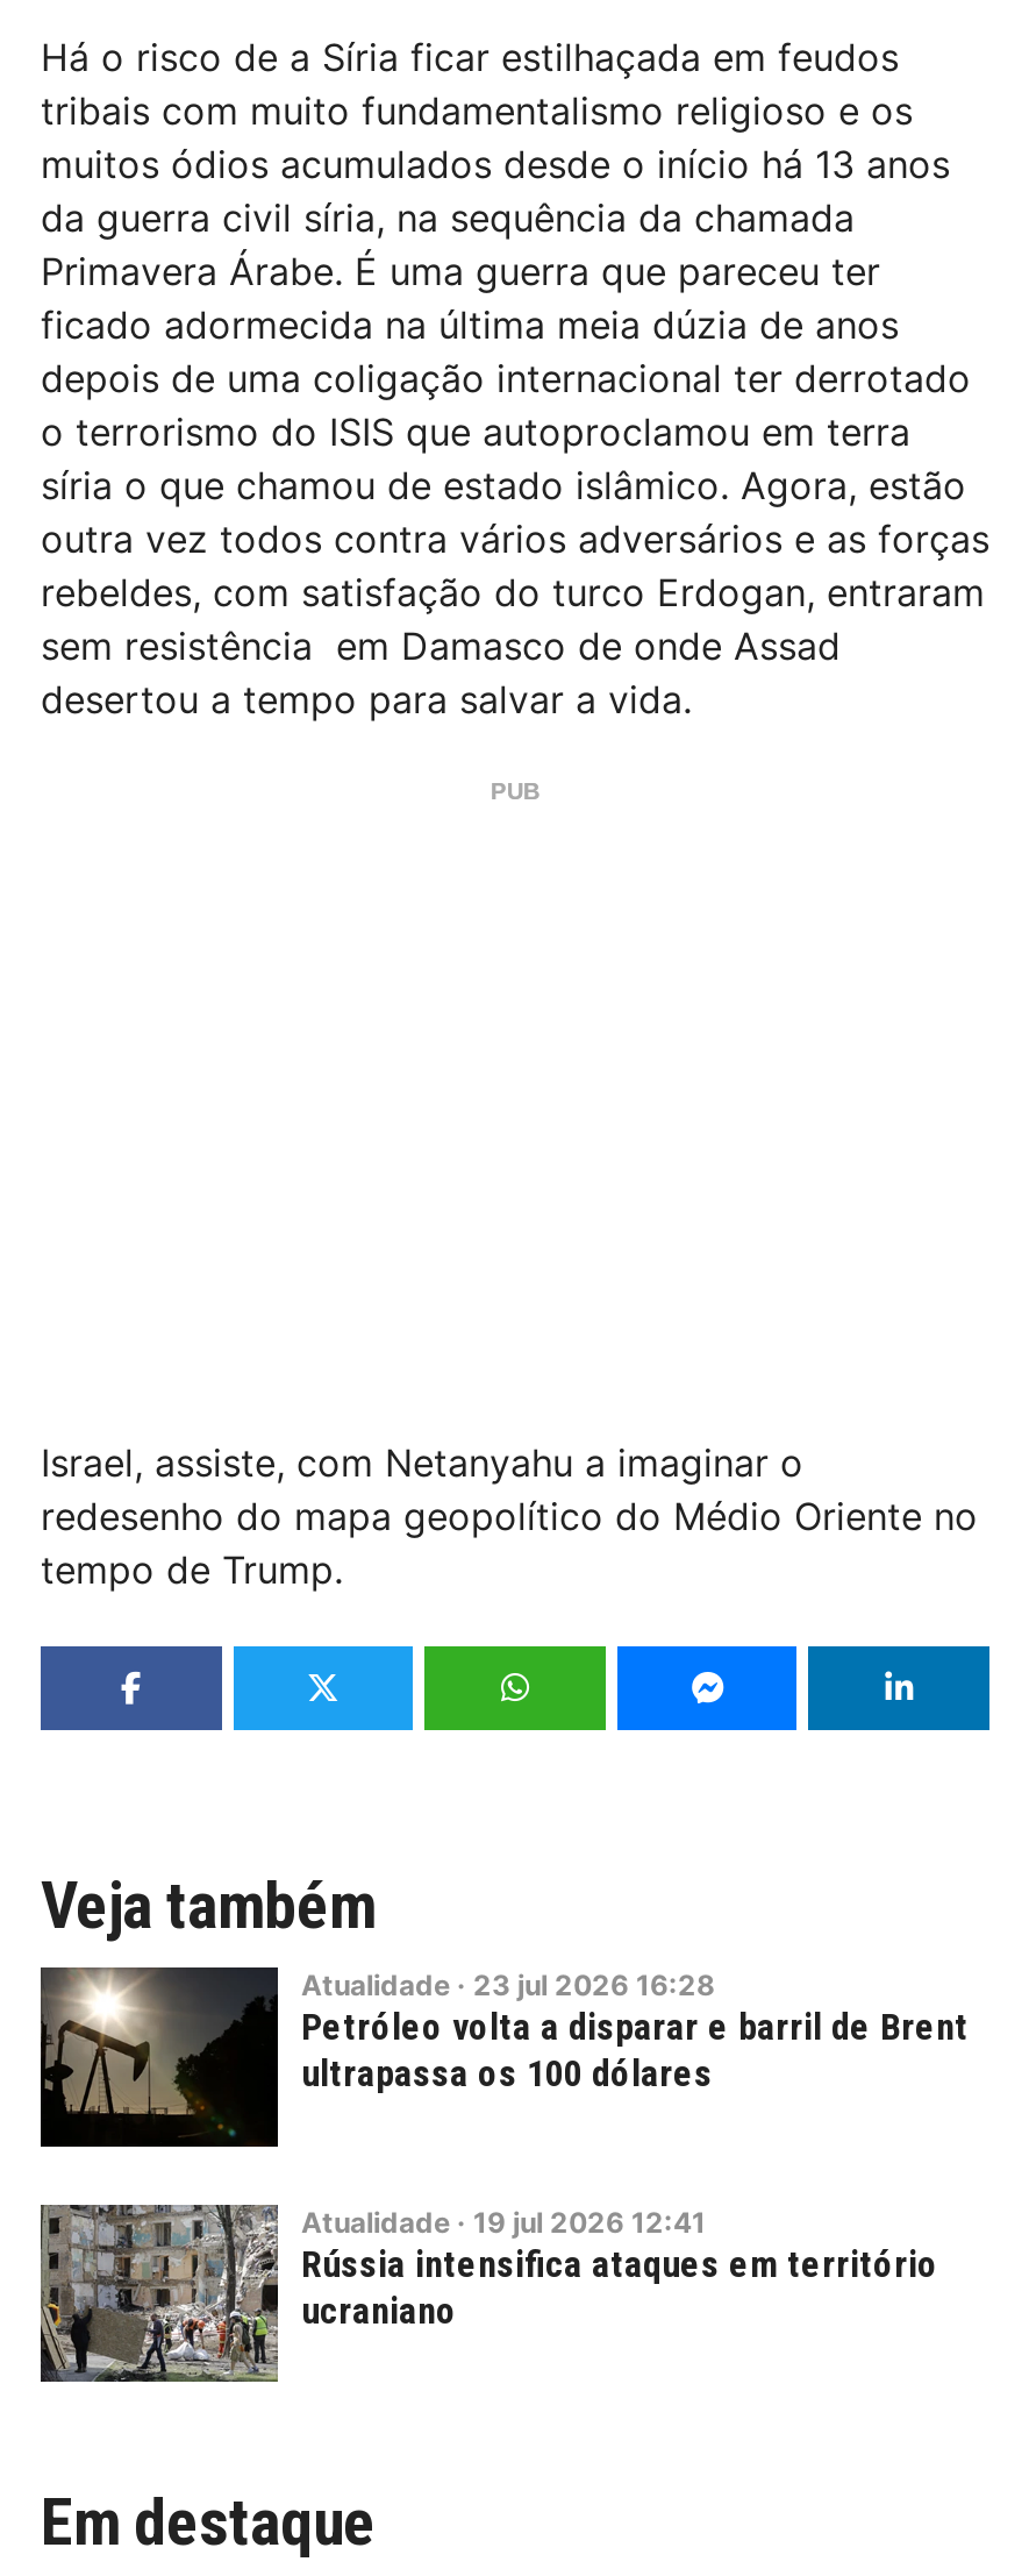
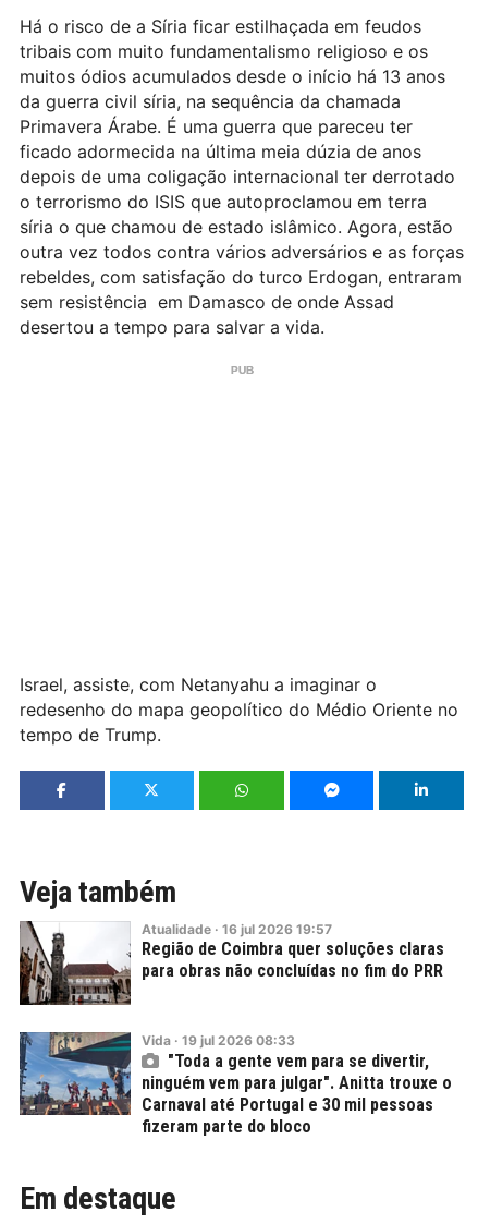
- [image]
- Atualidade · 23 jul 2026 16:28
- Petróleo volta a disparar e barril de Brent
- ultrapassa os 100 dólares
+ [image]
+ Atualidade · 16 jul 2026 19:57
+ Região de Coimbra quer soluções claras
+ para obras não concluídas no fim do PRR

- [image]
- Atualidade · 19 jul 2026 12:41
- Rússia intensifica ataques em território
- ucraniano
+ [image]
+ Vida · 19 jul 2026 08:33
+ "Toda a gente vem para se divertir,
+ ninguém vem para julgar". Anitta trouxe o
+ Carnaval até Portugal e 30 mil pessoas
+ fizeram parte do bloco
